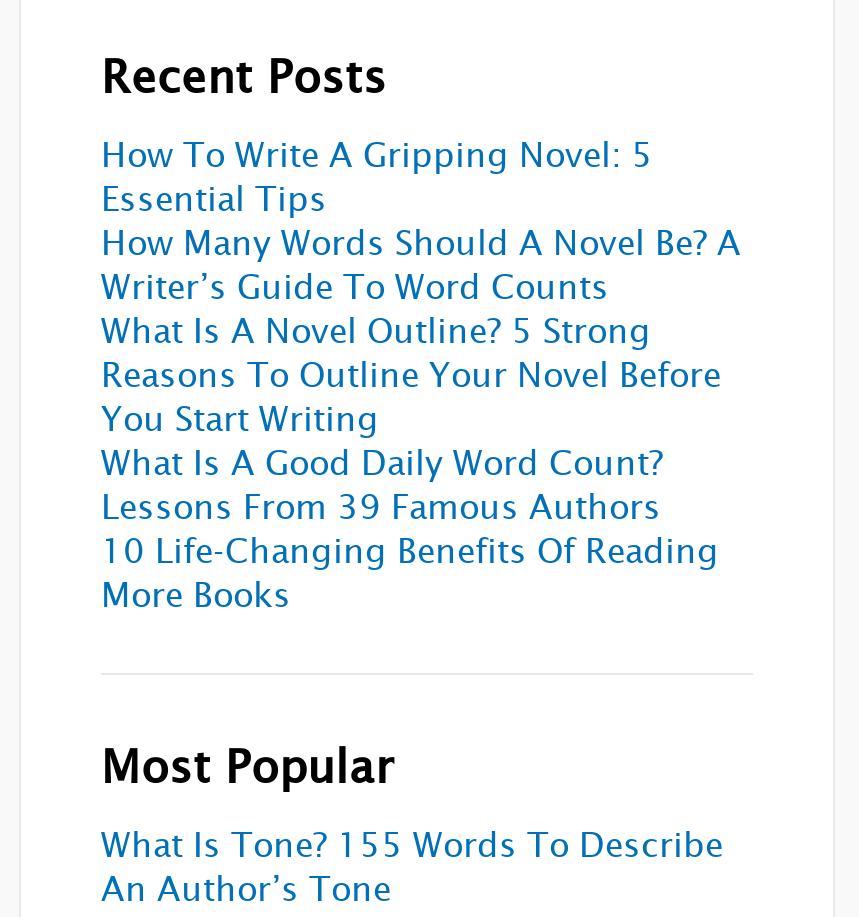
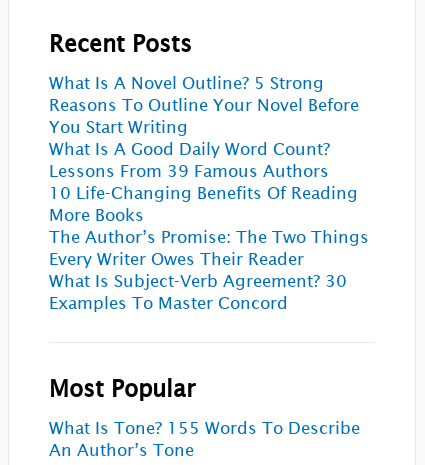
- How To Write A Gripping Novel: 5
- Essential Tips
- How Many Words Should A Novel Be? A
- Writer’s Guide To Word Counts

moved up: What Is A Novel Outline? 5 Strong | Reasons To Outline Your Novel Before | You Start Writing | What Is A Good Daily Word Count? | Lessons From 39 Famous Authors | 10 Life-Changing Benefits Of Reading | More Books

+ The Author’s Promise: The Two Things
+ Every Writer Owes Their Reader
+ What Is Subject-Verb Agreement? 30
+ Examples To Master Concord
